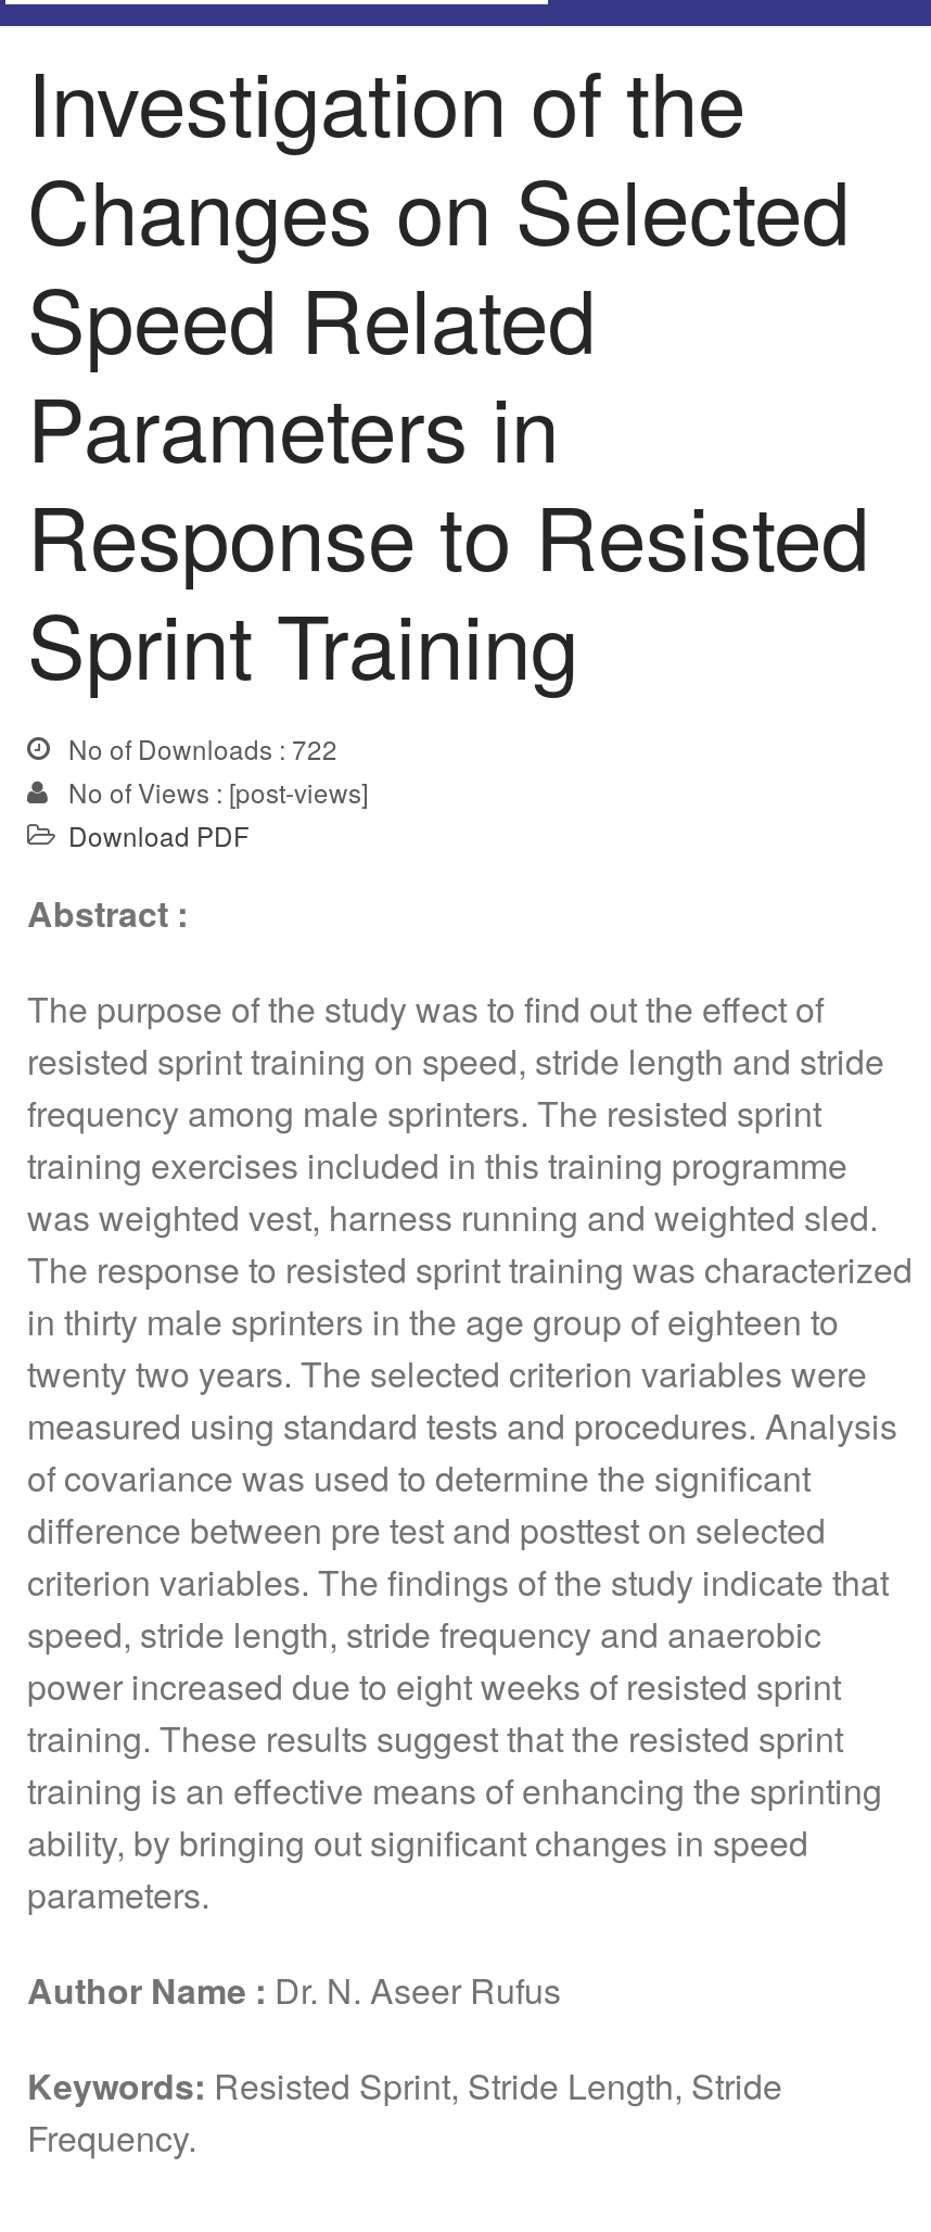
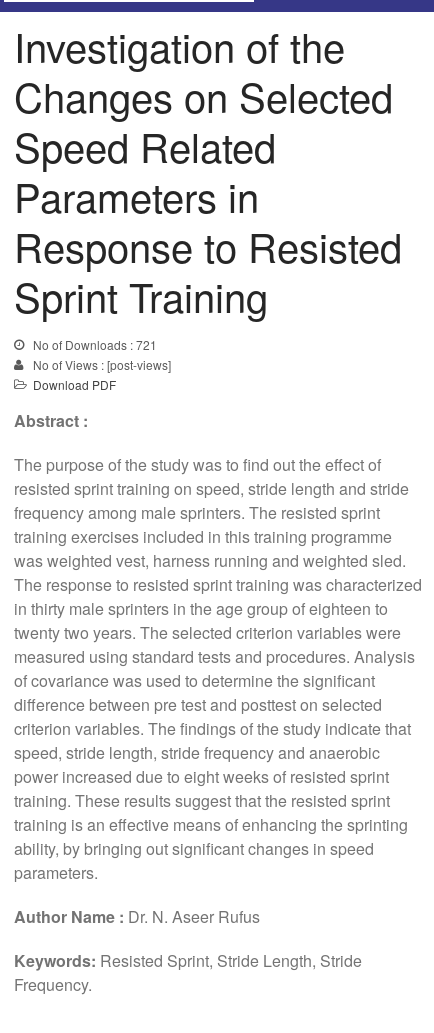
- No of Downloads : 722
+ No of Downloads : 721
